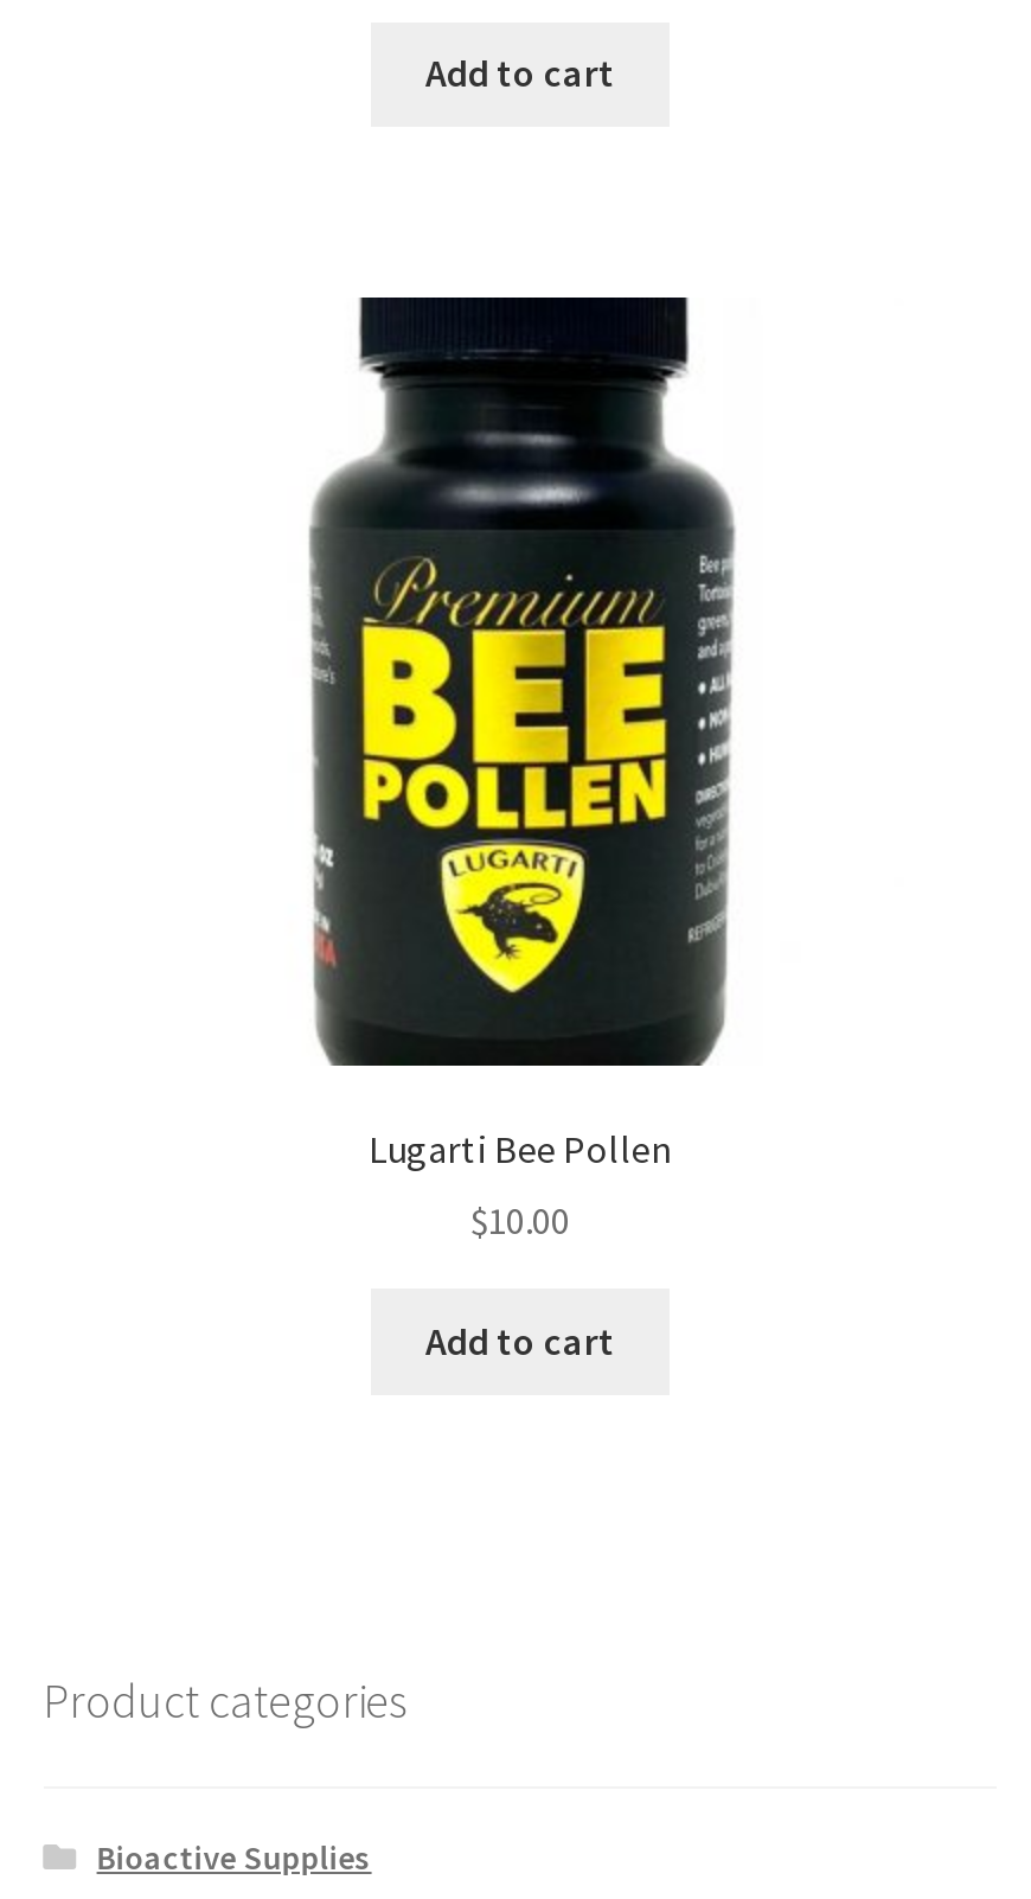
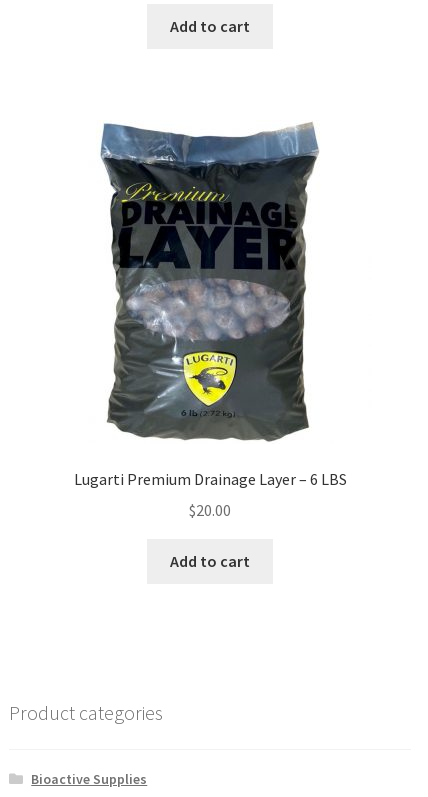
- [image]
- Lugarti Bee Pollen
+ [image]
+ Lugarti Premium Drainage Layer – 6 LBS

- $10.00
+ $20.00
